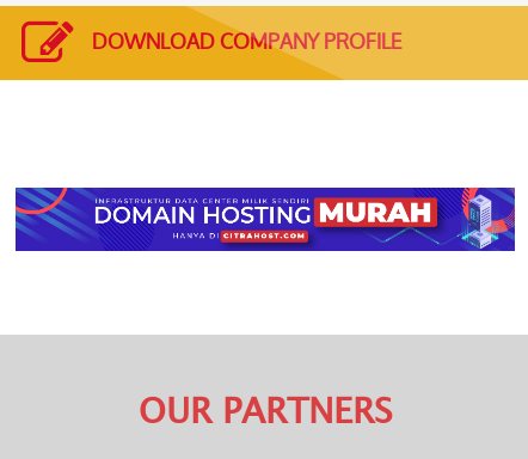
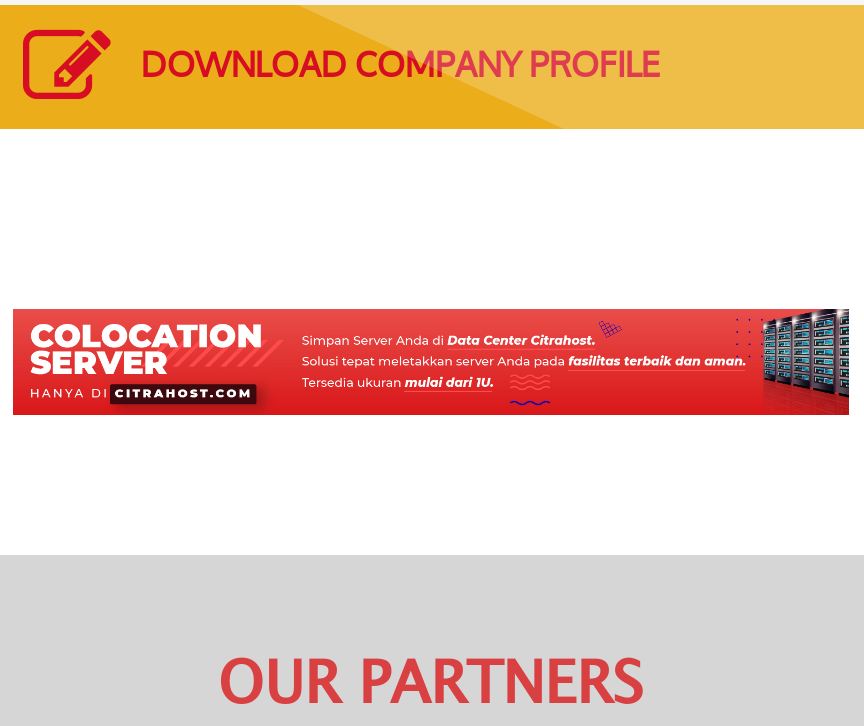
- [image]
+ [image]
